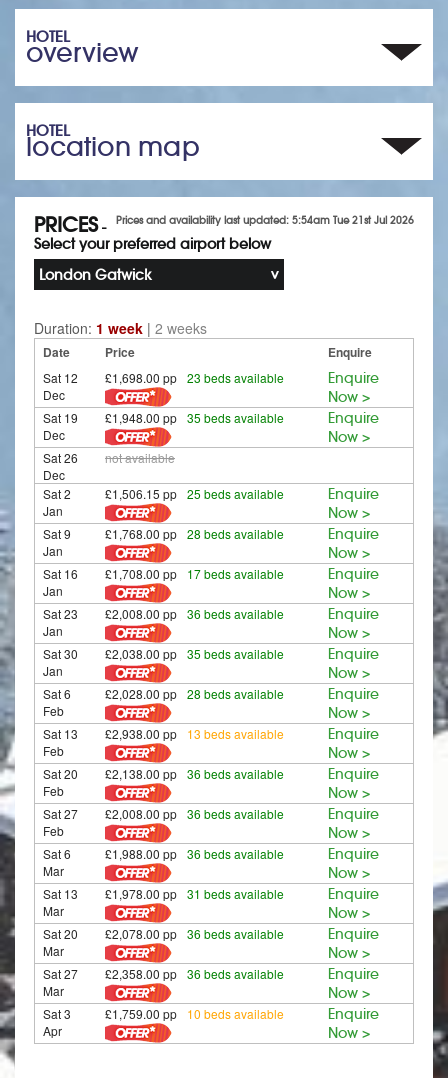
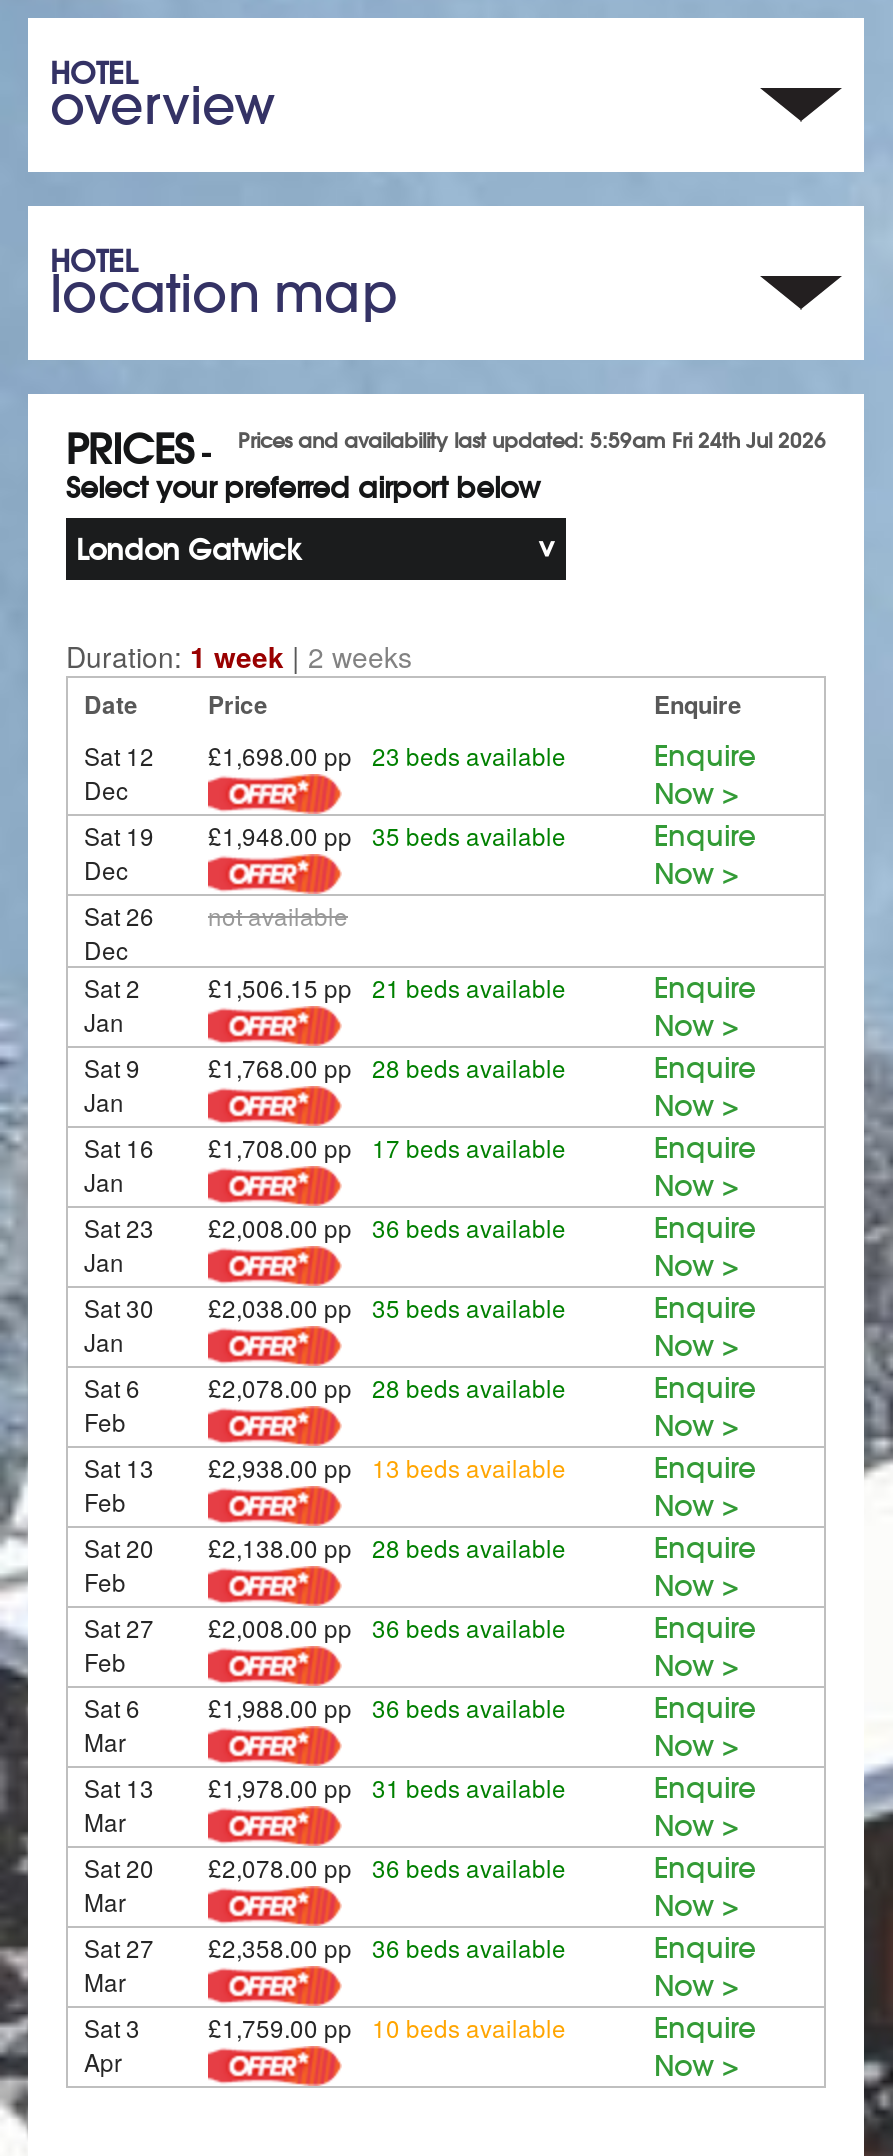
- Prices and availability last updated: 5:54am Tue 21st Jul 2026
+ Prices and availability last updated: 5:59am Fri 24th Jul 2026

- £1,506.15 pp 25 beds available
+ £1,506.15 pp 21 beds available

- £2,028.00 pp 28 beds available
+ £2,078.00 pp 28 beds available

- £2,138.00 pp 36 beds available
+ £2,138.00 pp 28 beds available
